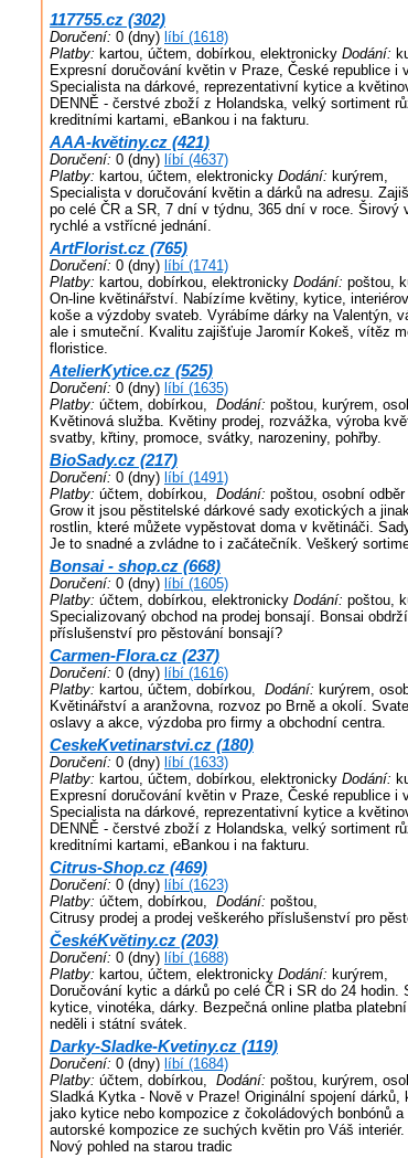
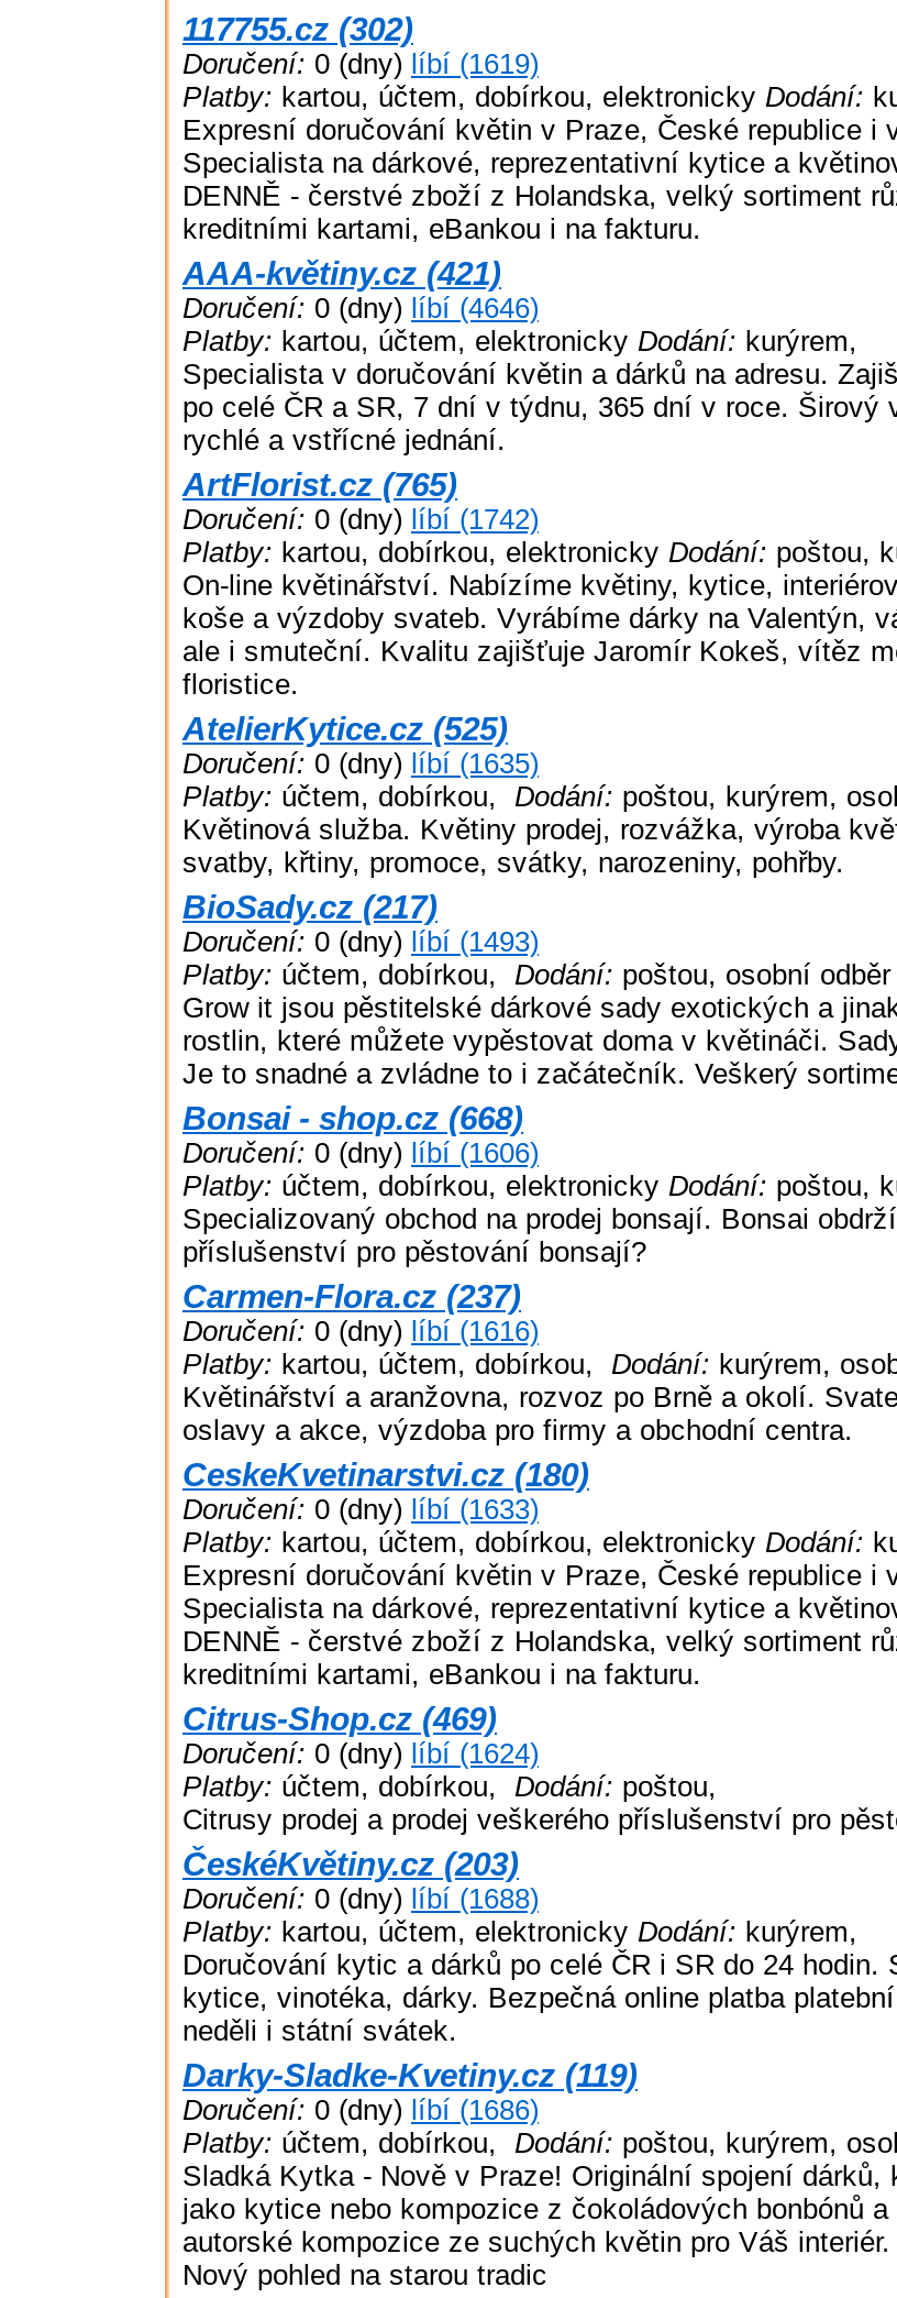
- Doručení: 0 (dny) líbí (1618)
+ Doručení: 0 (dny) líbí (1619)

- Doručení: 0 (dny) líbí (4637)
+ Doručení: 0 (dny) líbí (4646)

- Doručení: 0 (dny) líbí (1741)
+ Doručení: 0 (dny) líbí (1742)

- Doručení: 0 (dny) líbí (1491)
+ Doručení: 0 (dny) líbí (1493)

- Doručení: 0 (dny) líbí (1605)
+ Doručení: 0 (dny) líbí (1606)

- Doručení: 0 (dny) líbí (1623)
+ Doručení: 0 (dny) líbí (1624)

- Doručení: 0 (dny) líbí (1684)
+ Doručení: 0 (dny) líbí (1686)
